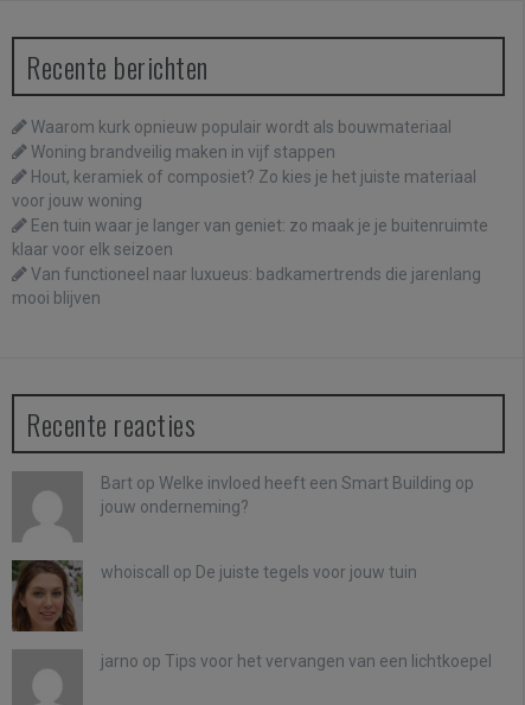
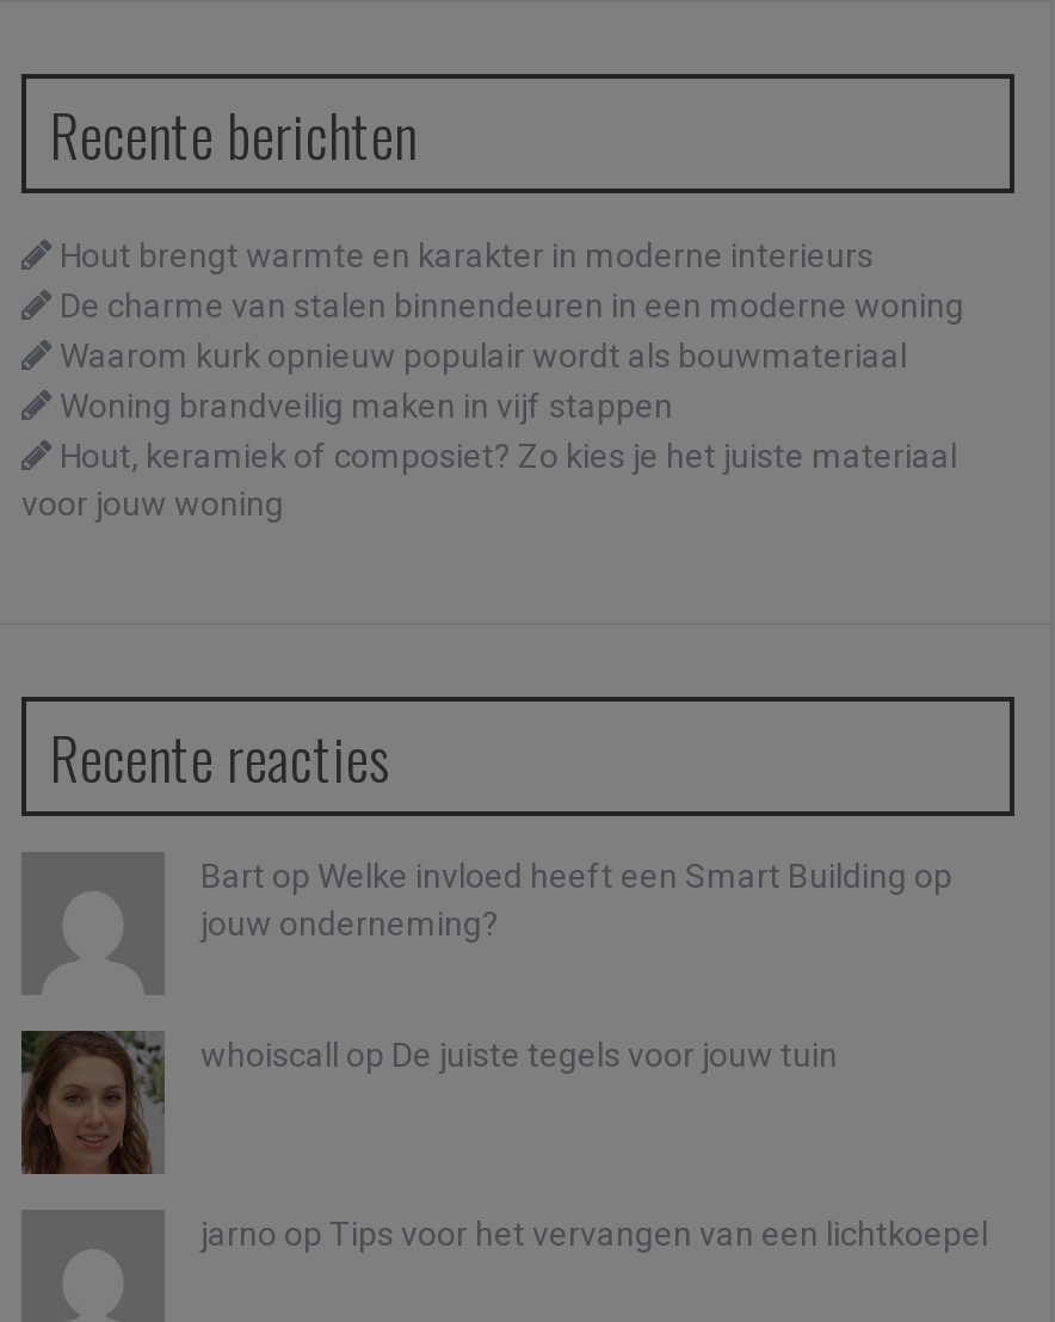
+ Hout brengt warmte en karakter in moderne interieurs
+ De charme van stalen binnendeuren in een moderne woning

moved down: Waarom kurk opnieuw populair wordt als bouwmateriaal | Woning brandveilig maken in vijf stappen | Hout, keramiek of composiet? Zo kies je het juiste materiaal | voor jouw woning

- Een tuin waar je langer van geniet: zo maak je je buitenruimte
- klaar voor elk seizoen
- Van functioneel naar luxueus: badkamertrends die jarenlang
- mooi blijven
